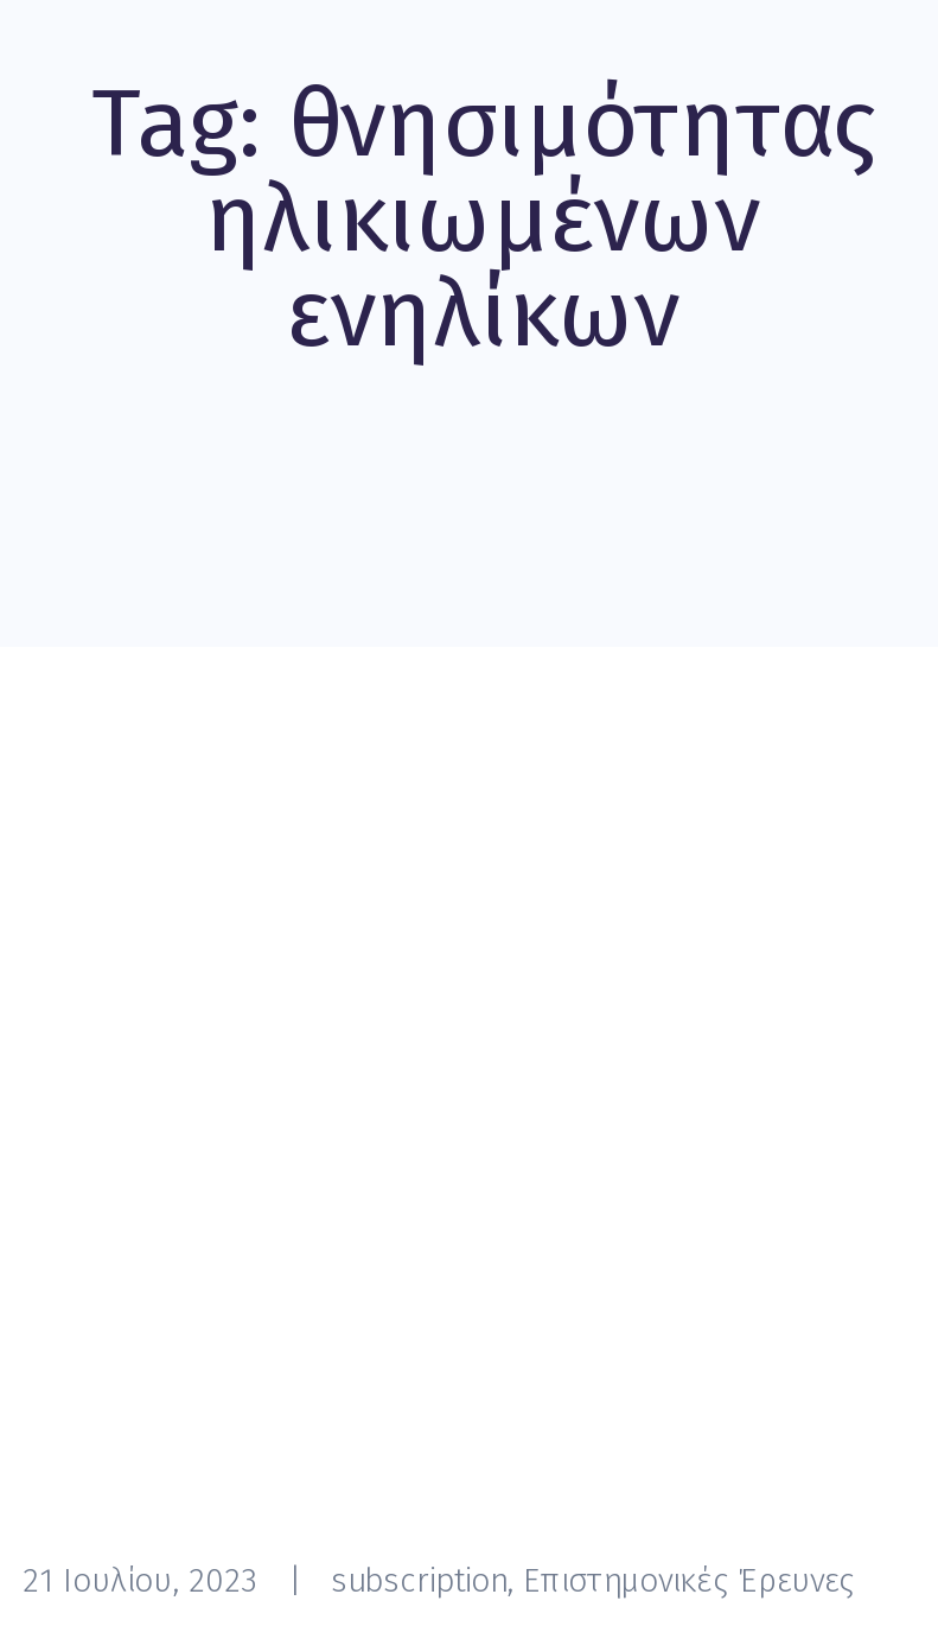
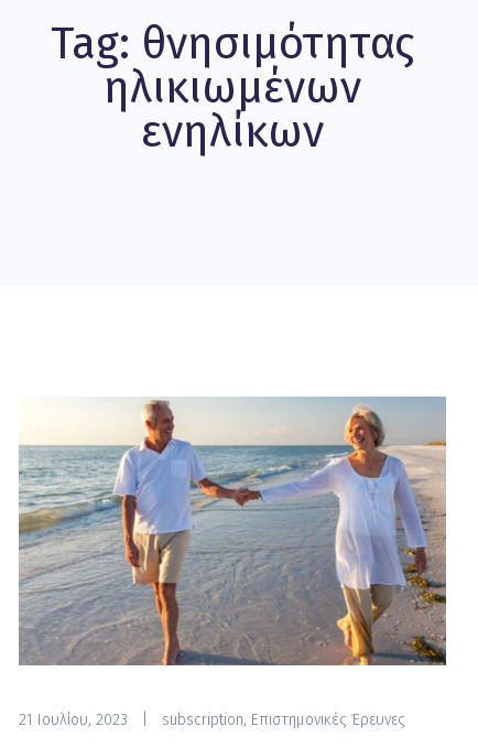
+ [image]
